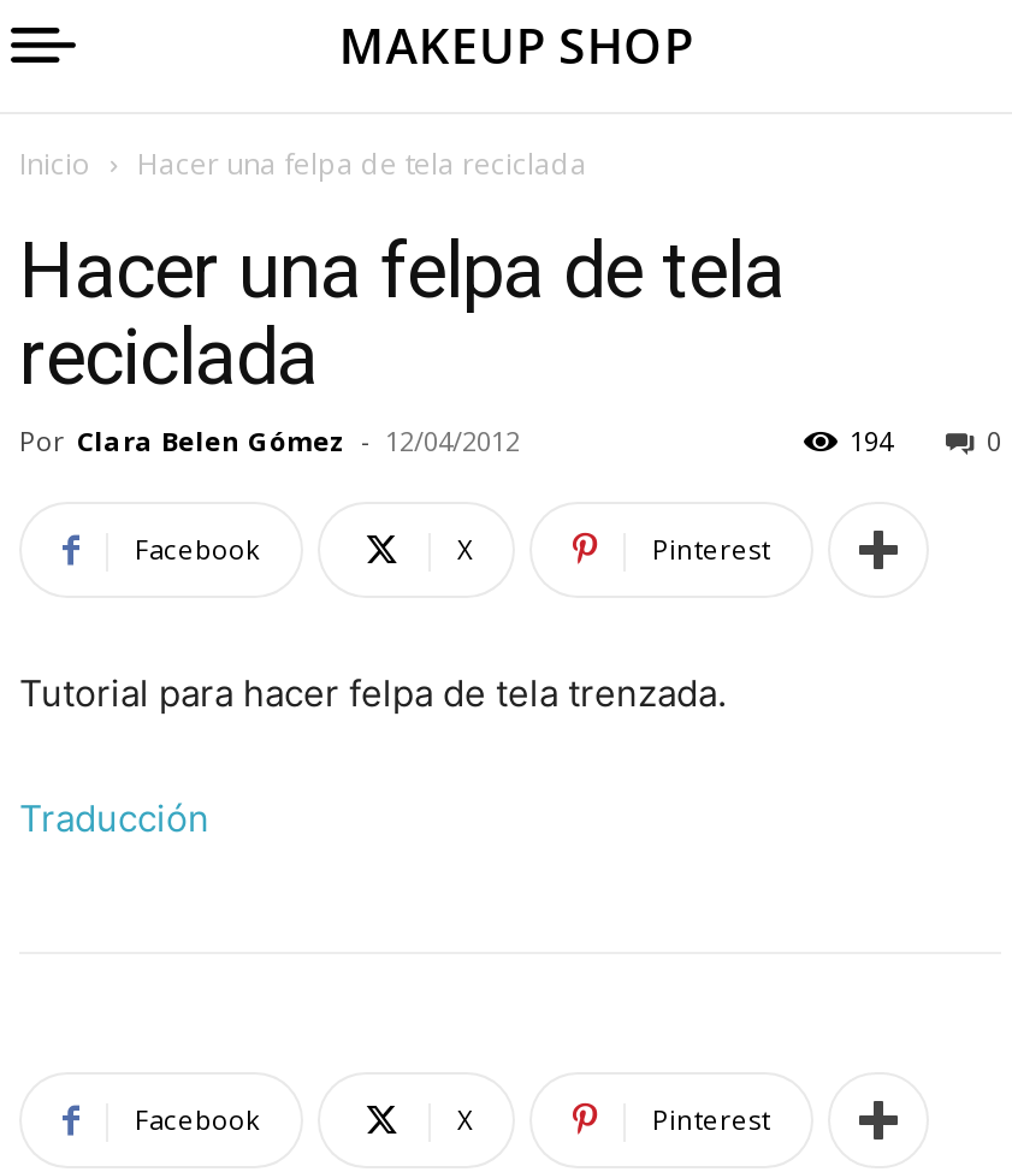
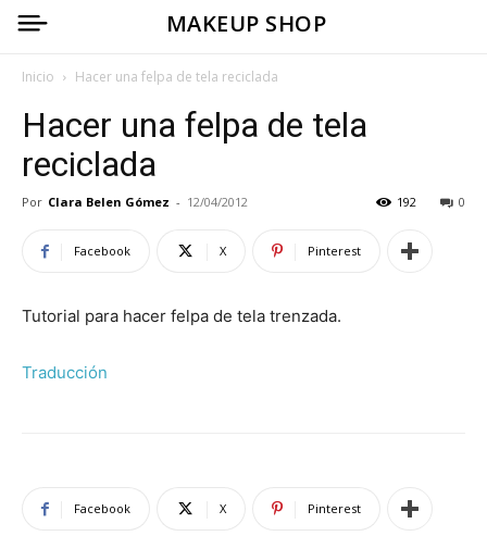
- 194
+ 192
